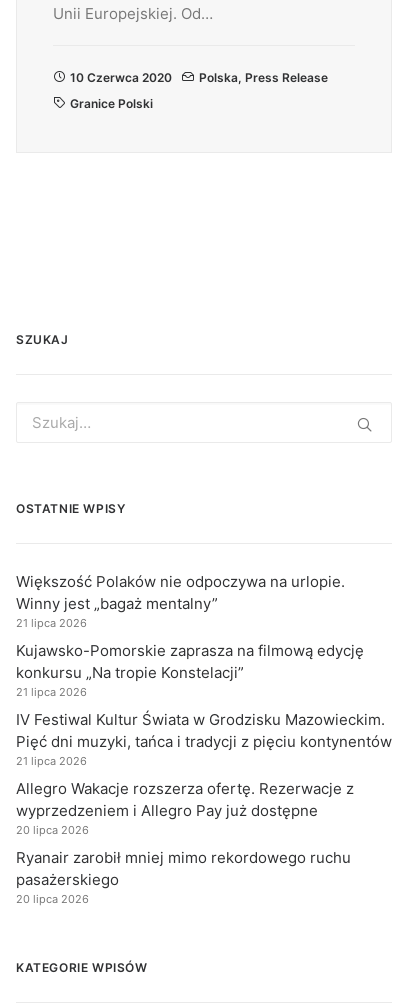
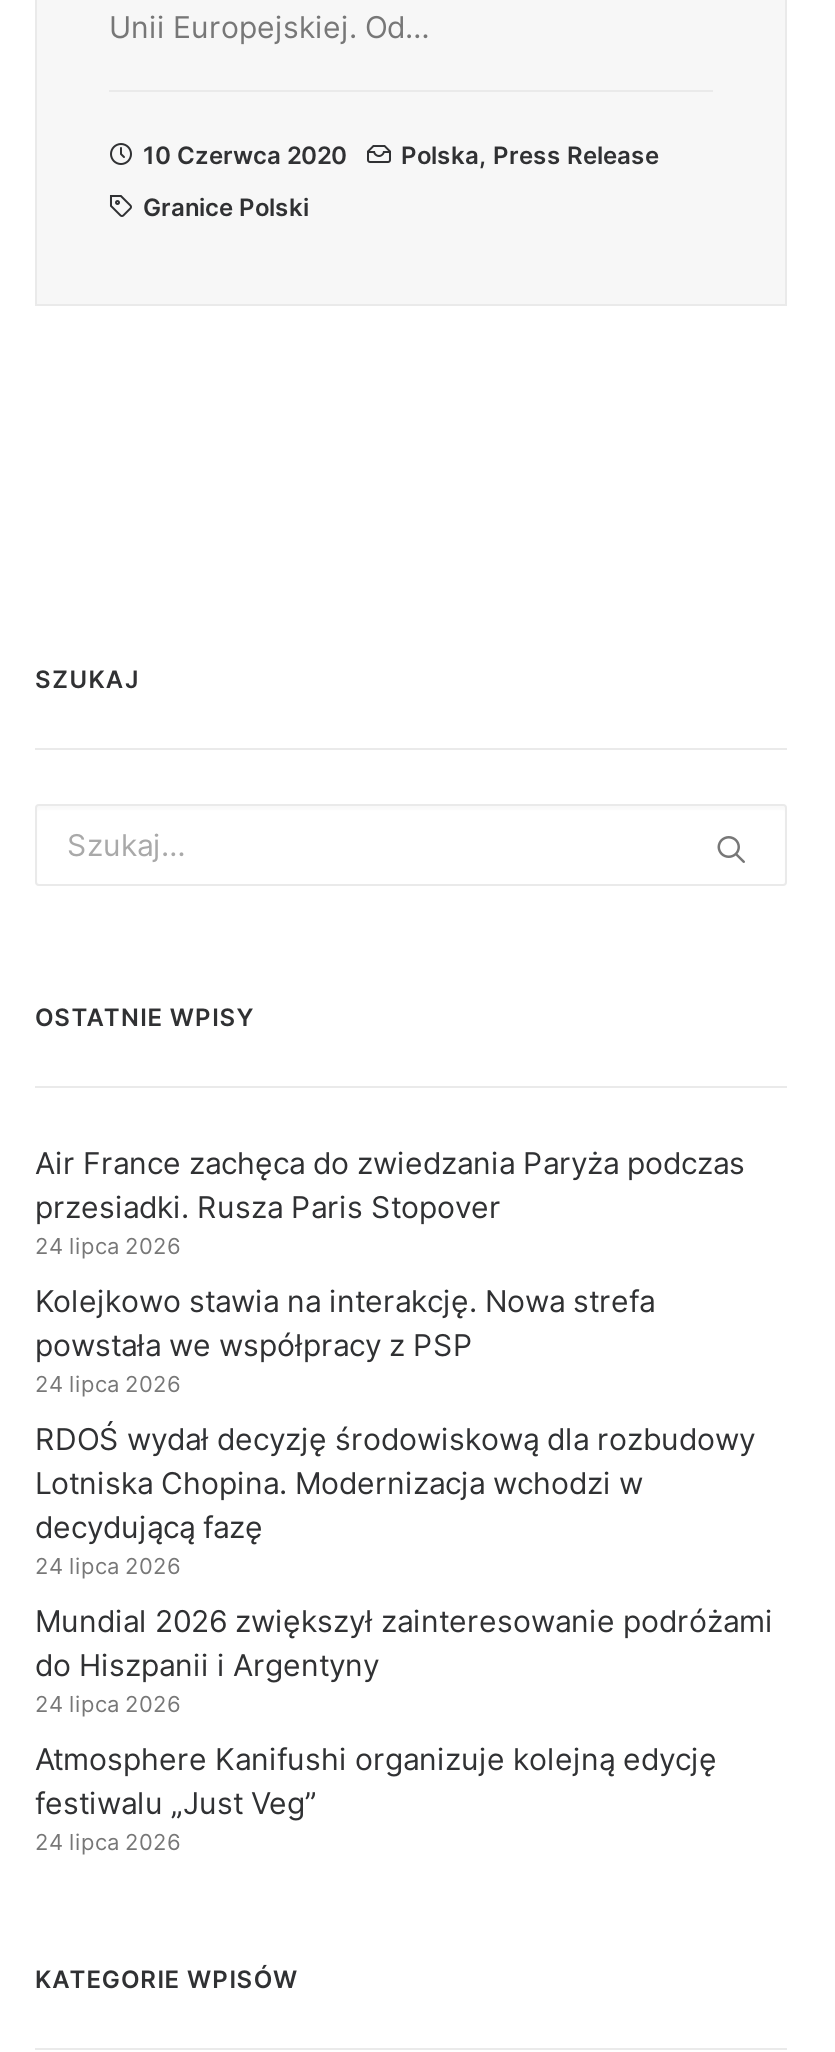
- Większość Polaków nie odpoczywa na urlopie.
- Winny jest „bagaż mentalny”
- 21 lipca 2026
+ Air France zachęca do zwiedzania Paryża podczas
+ przesiadki. Rusza Paris Stopover
+ 24 lipca 2026

- Kujawsko-Pomorskie zaprasza na filmową edycję
- konkursu „Na tropie Konstelacji”
- 21 lipca 2026
+ Kolejkowo stawia na interakcję. Nowa strefa
+ powstała we współpracy z PSP
+ 24 lipca 2026

- IV Festiwal Kultur Świata w Grodzisku Mazowieckim.
- Pięć dni muzyki, tańca i tradycji z pięciu kontynentów
- 21 lipca 2026
+ RDOŚ wydał decyzję środowiskową dla rozbudowy
+ Lotniska Chopina. Modernizacja wchodzi w
+ decydującą fazę
+ 24 lipca 2026

- Allegro Wakacje rozszerza ofertę. Rezerwacje z
- wyprzedzeniem i Allegro Pay już dostępne
- 20 lipca 2026
+ Mundial 2026 zwiększył zainteresowanie podróżami
+ do Hiszpanii i Argentyny
+ 24 lipca 2026

- Ryanair zarobił mniej mimo rekordowego ruchu
- pasażerskiego
- 20 lipca 2026
+ Atmosphere Kanifushi organizuje kolejną edycję
+ festiwalu „Just Veg”
+ 24 lipca 2026
